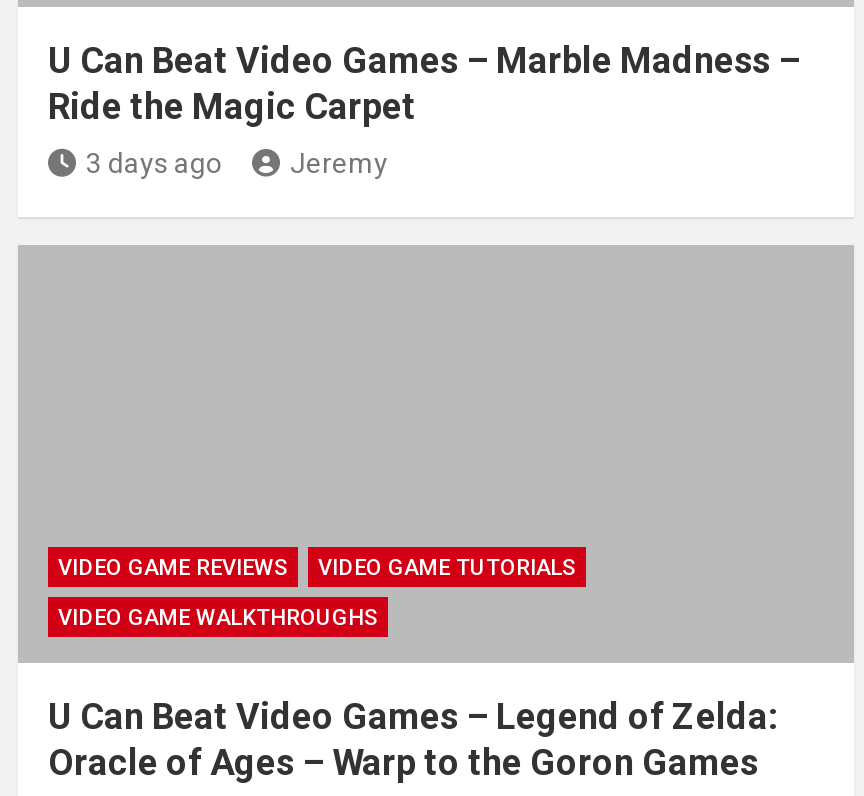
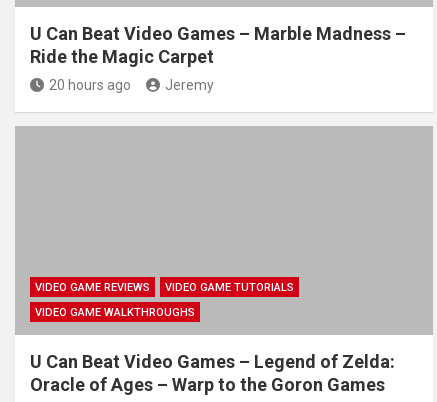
- 3 days ago
+ 20 hours ago
